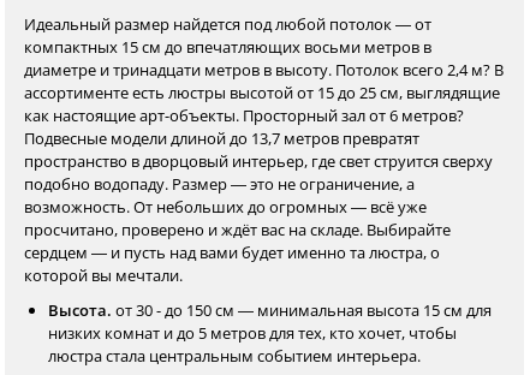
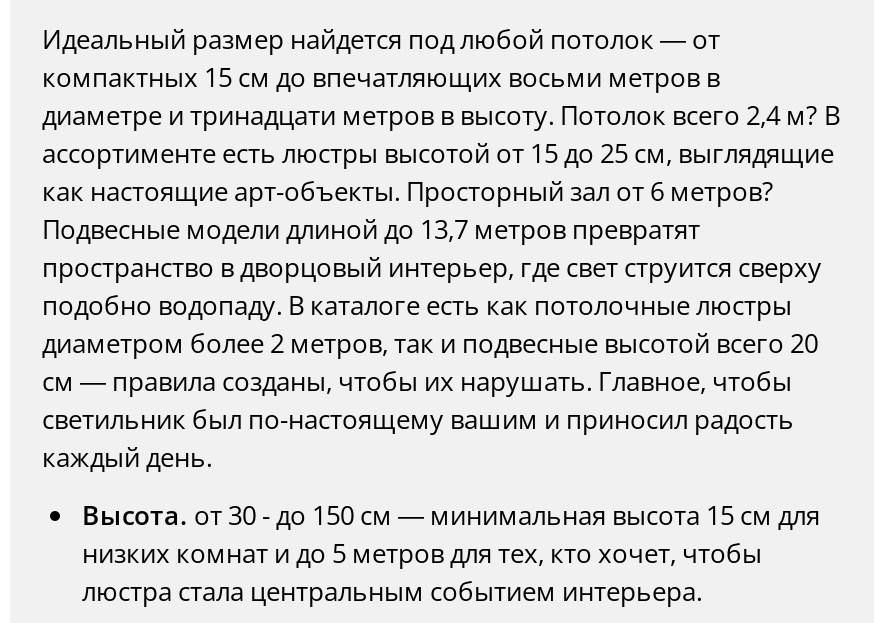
- подобно водопаду. Размер — это не ограничение, а
- возможность. От небольших до огромных — всё уже
- просчитано, проверено и ждёт вас на складе. Выбирайте
- сердцем — и пусть над вами будет именно та люстра, о
- которой вы мечтали.
+ подобно водопаду. В каталоге есть как потолочные люстры
+ диаметром более 2 метров, так и подвесные высотой всего 20
+ см — правила созданы, чтобы их нарушать. Главное, чтобы
+ светильник был по-настоящему вашим и приносил радость
+ каждый день.
